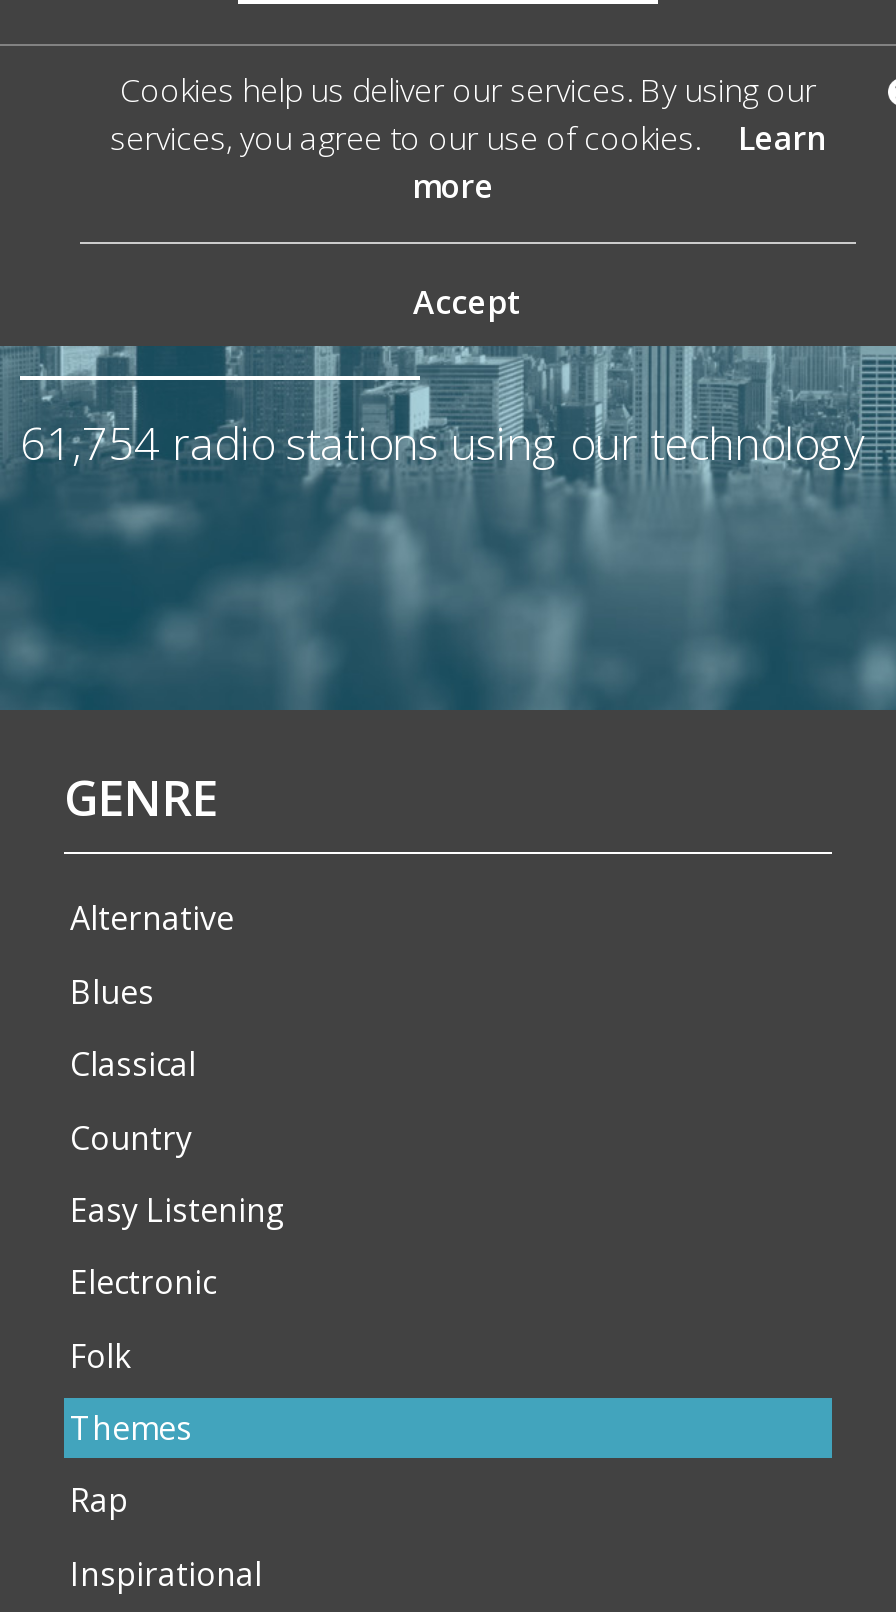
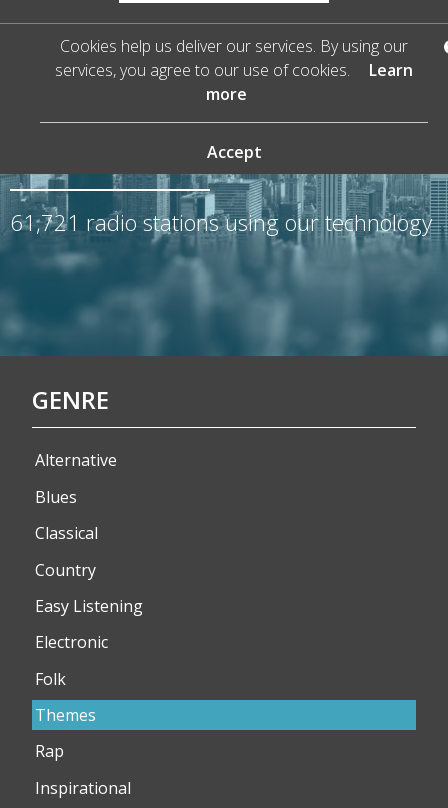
- 61,754 radio stations using our technology
+ 61,721 radio stations using our technology
